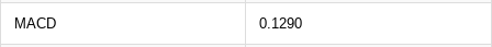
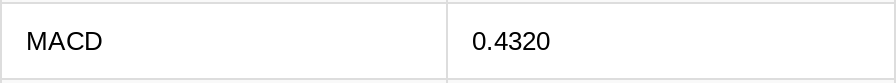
- 0.1290
+ 0.4320
